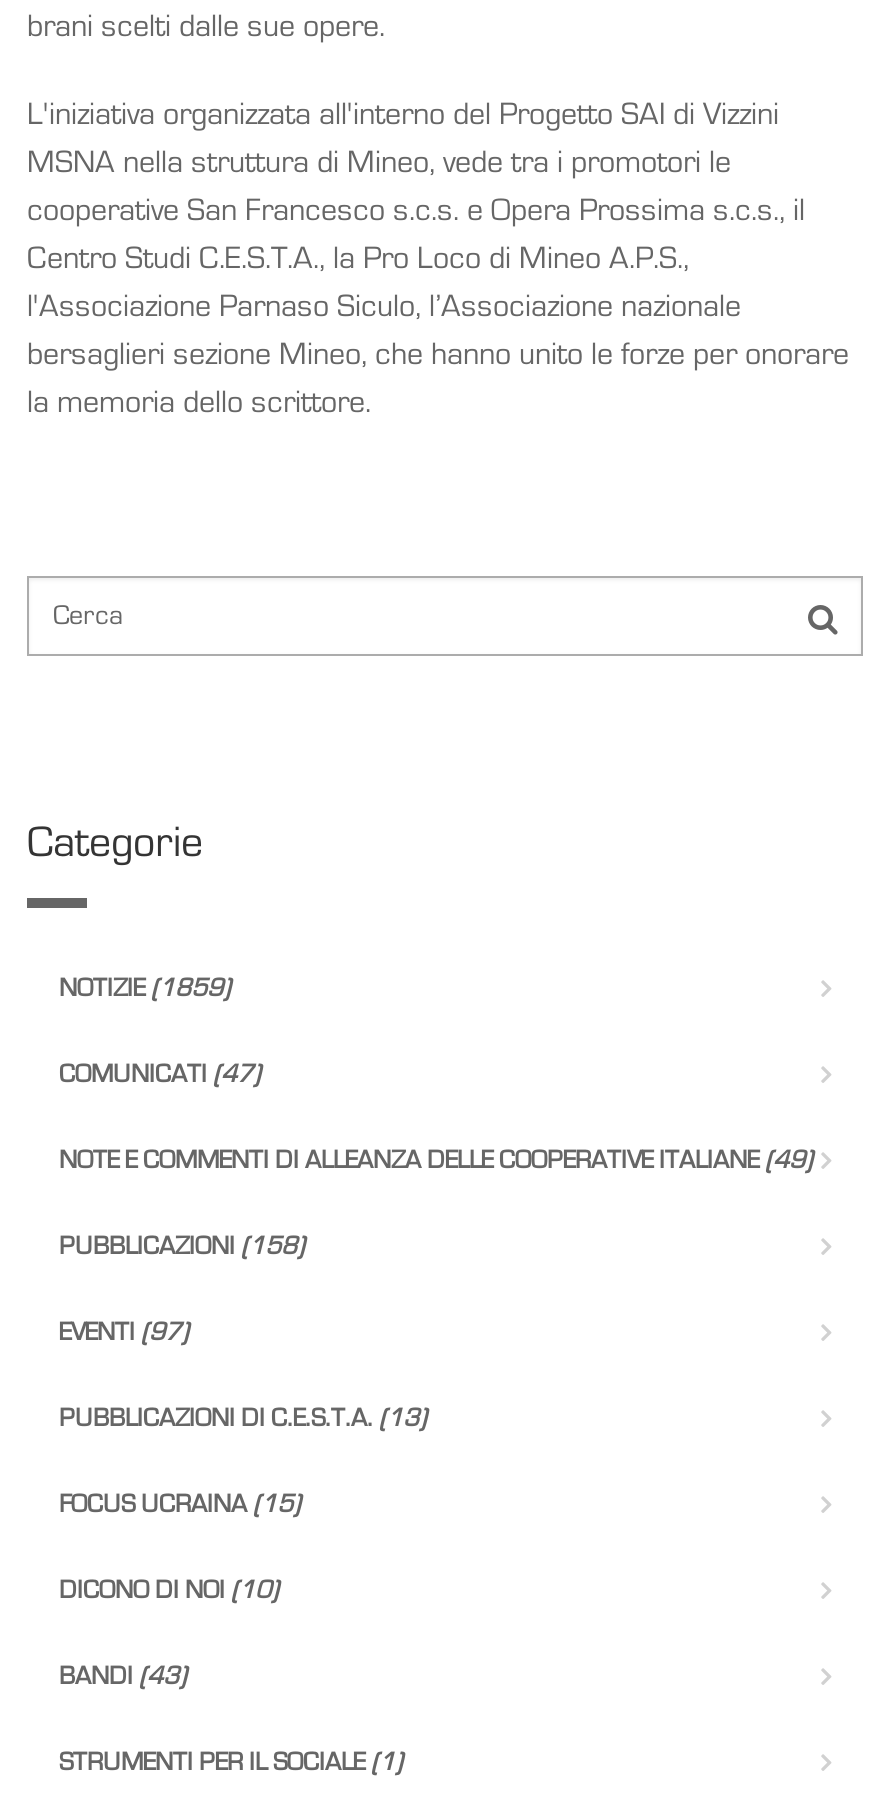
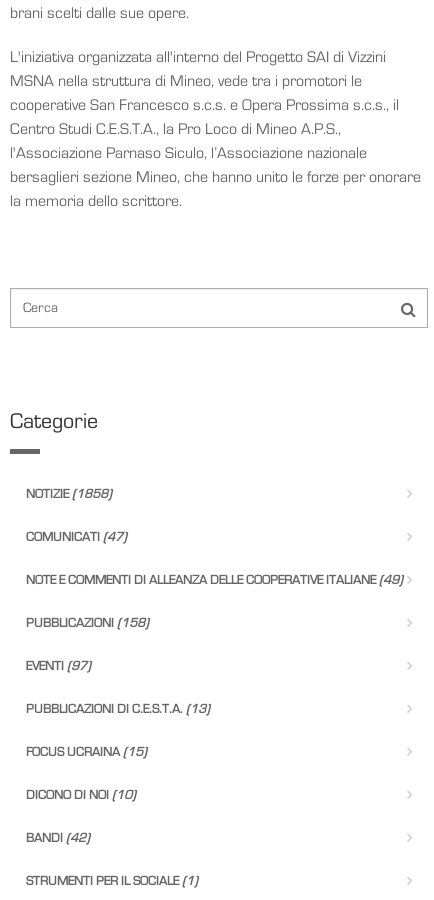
- NOTIZIE (1859)
+ NOTIZIE (1858)

- BANDI (43)
+ BANDI (42)
